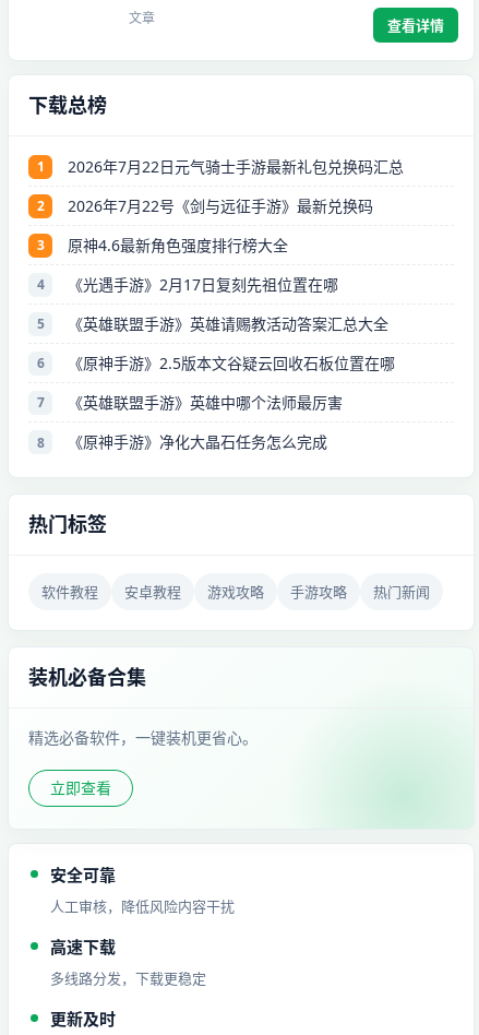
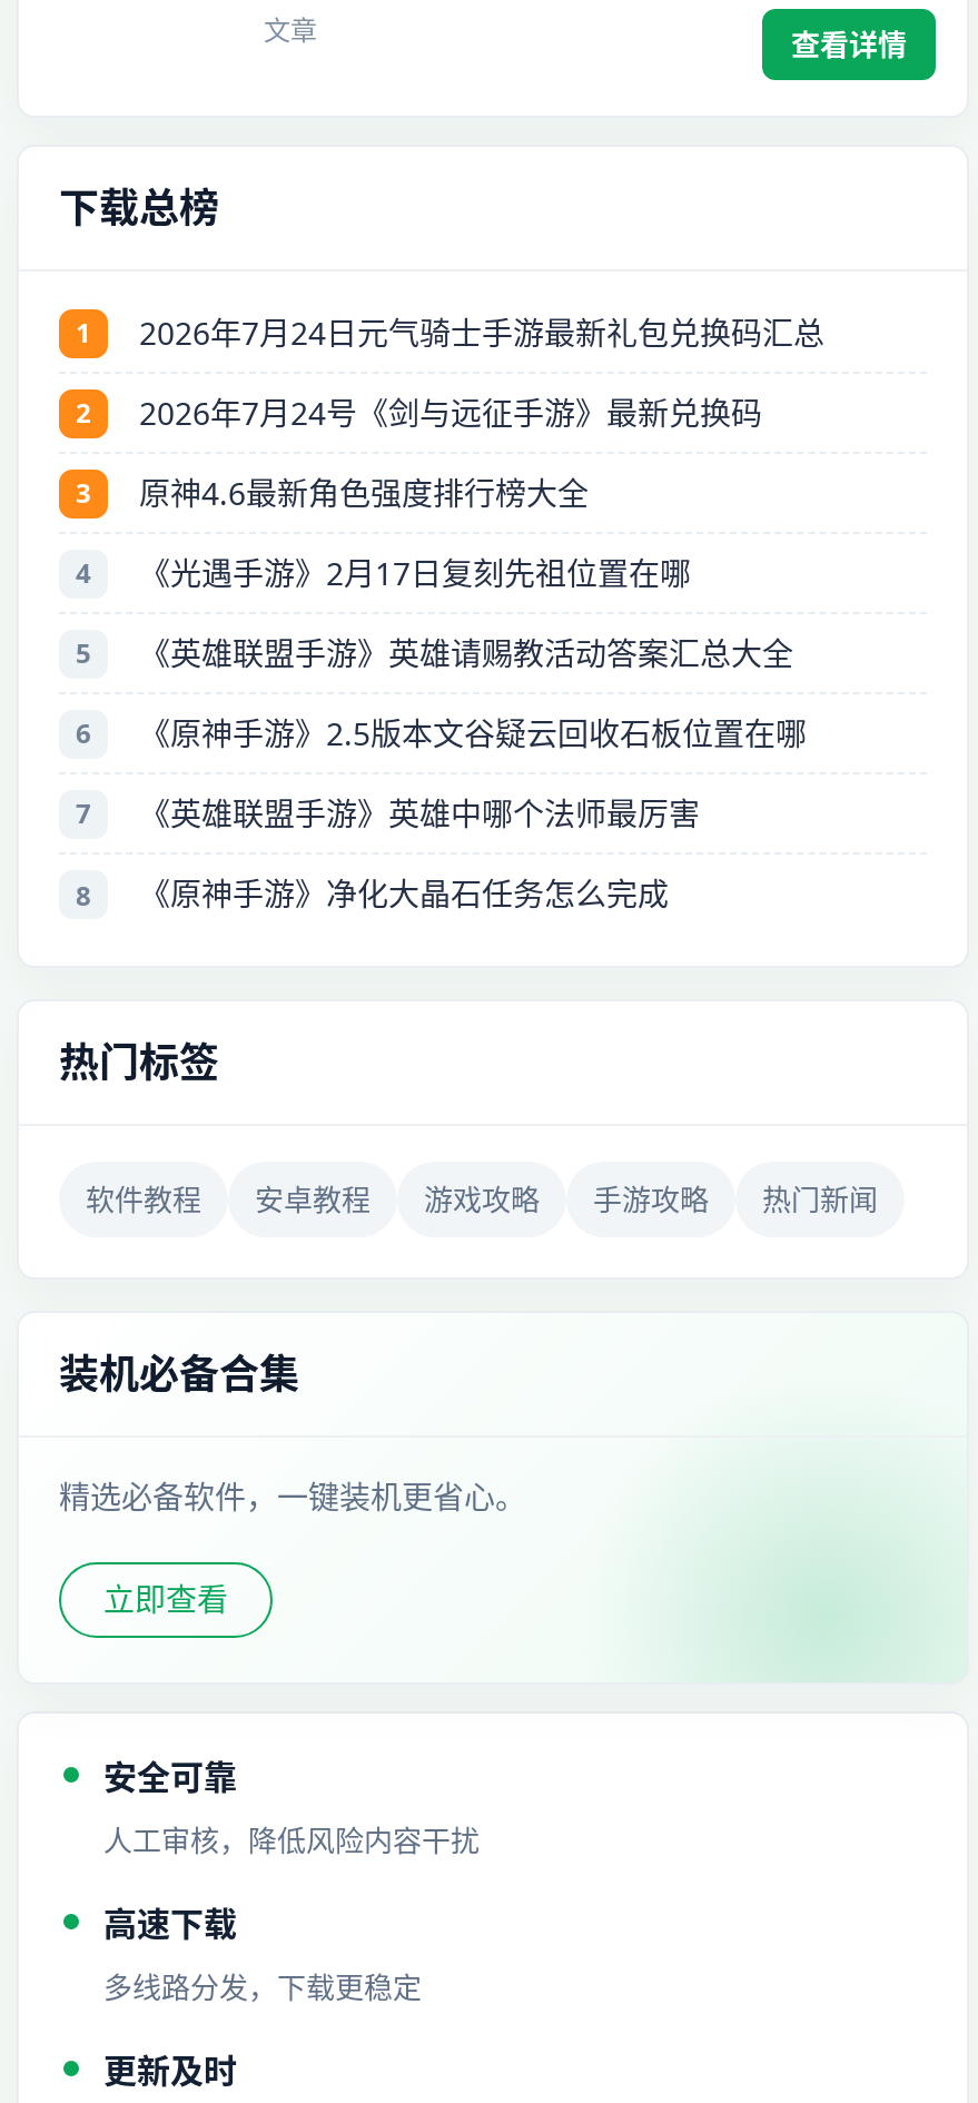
- 2026年7月22日元气骑士手游最新礼包兑换码汇总
+ 2026年7月24日元气骑士手游最新礼包兑换码汇总

- 2026年7月22号《剑与远征手游》最新兑换码
+ 2026年7月24号《剑与远征手游》最新兑换码
